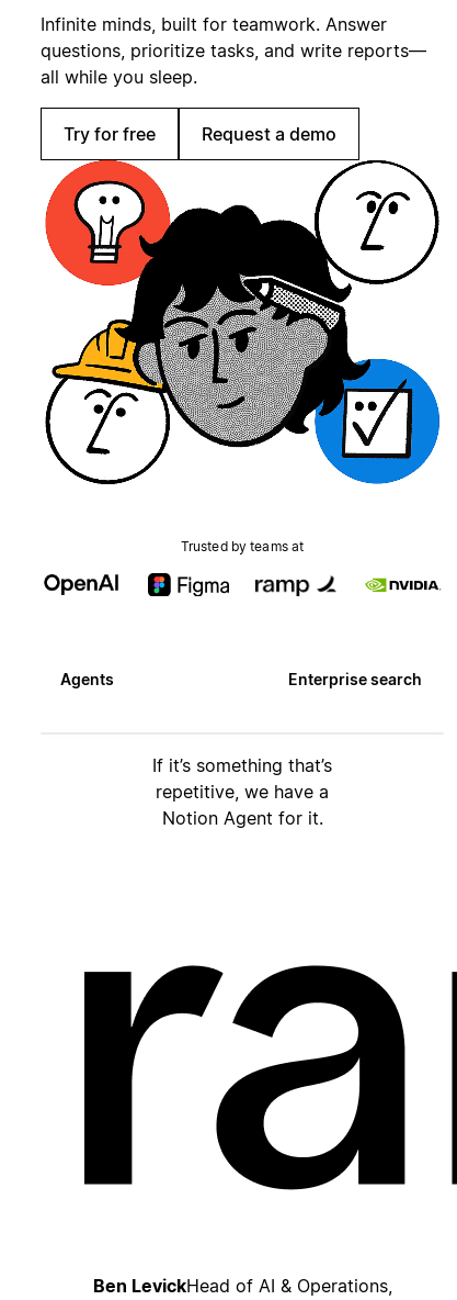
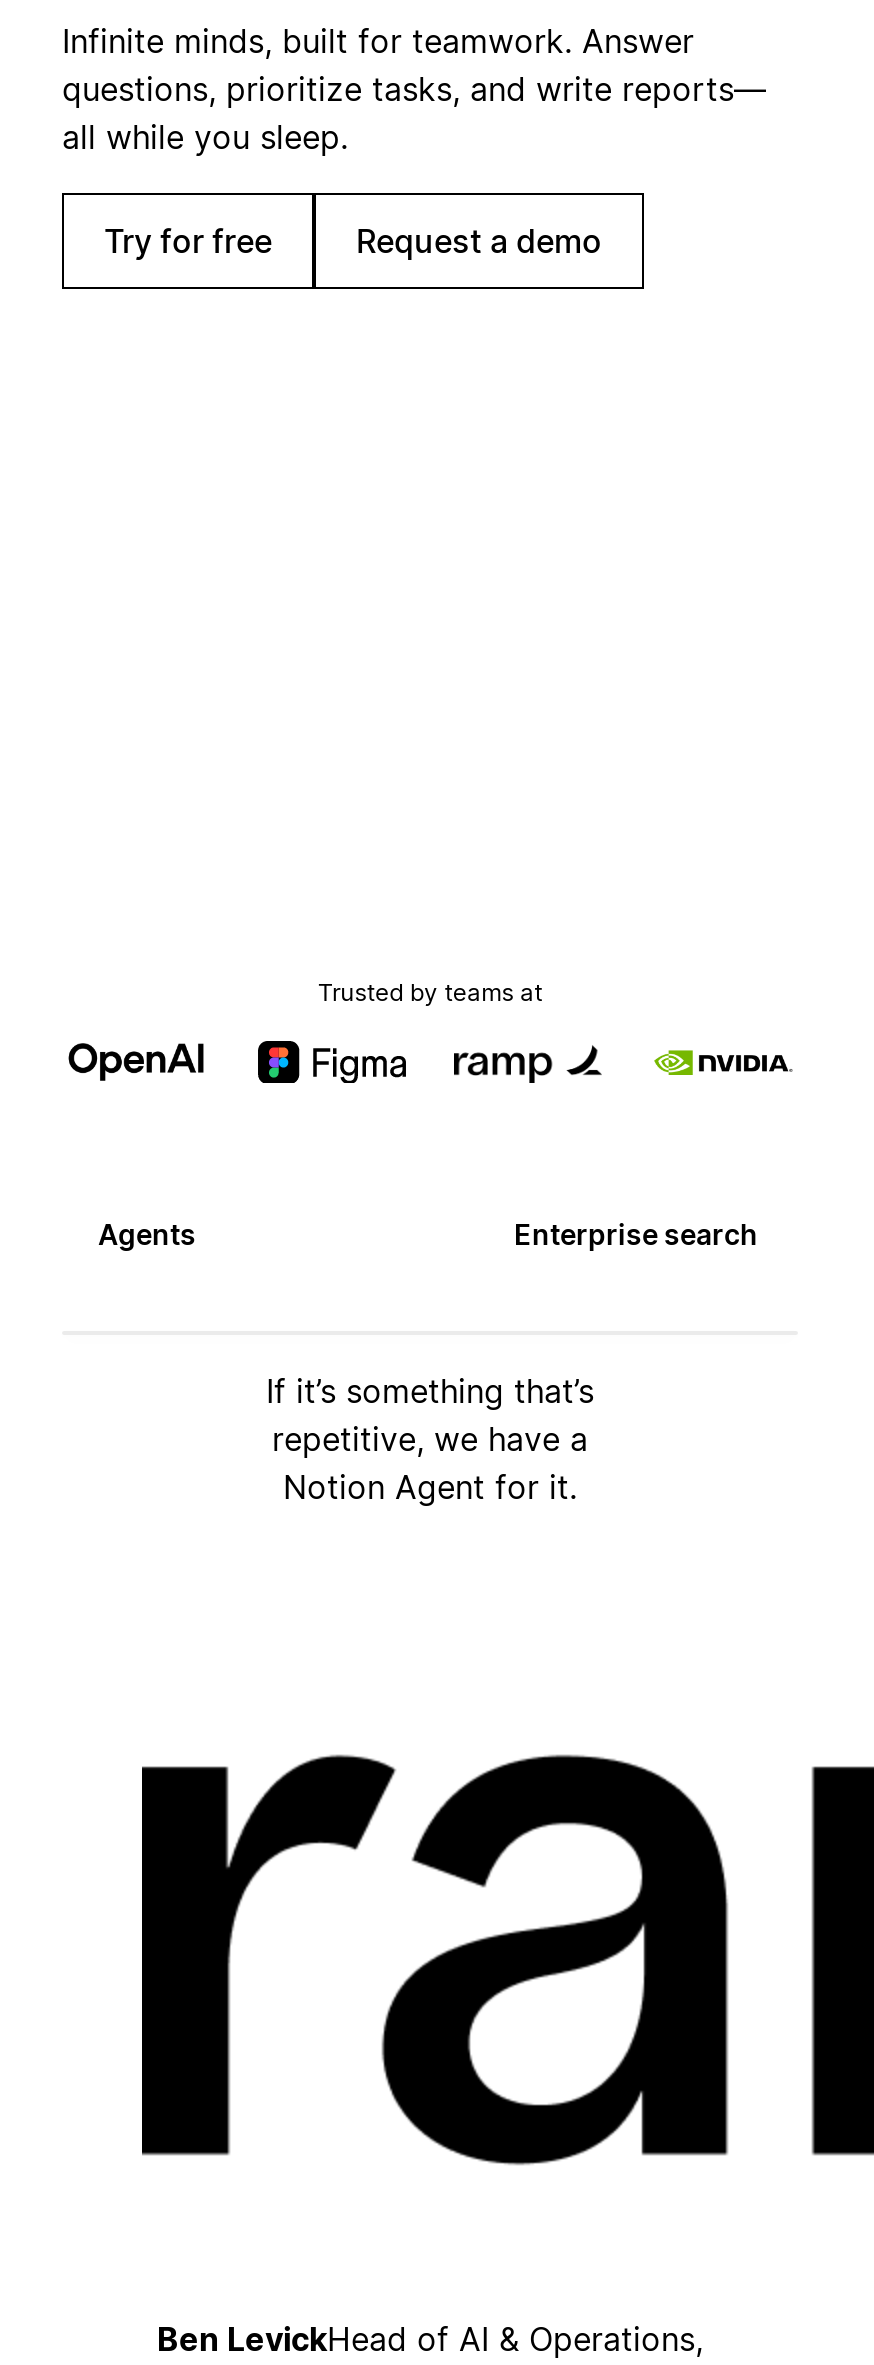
- [image]
